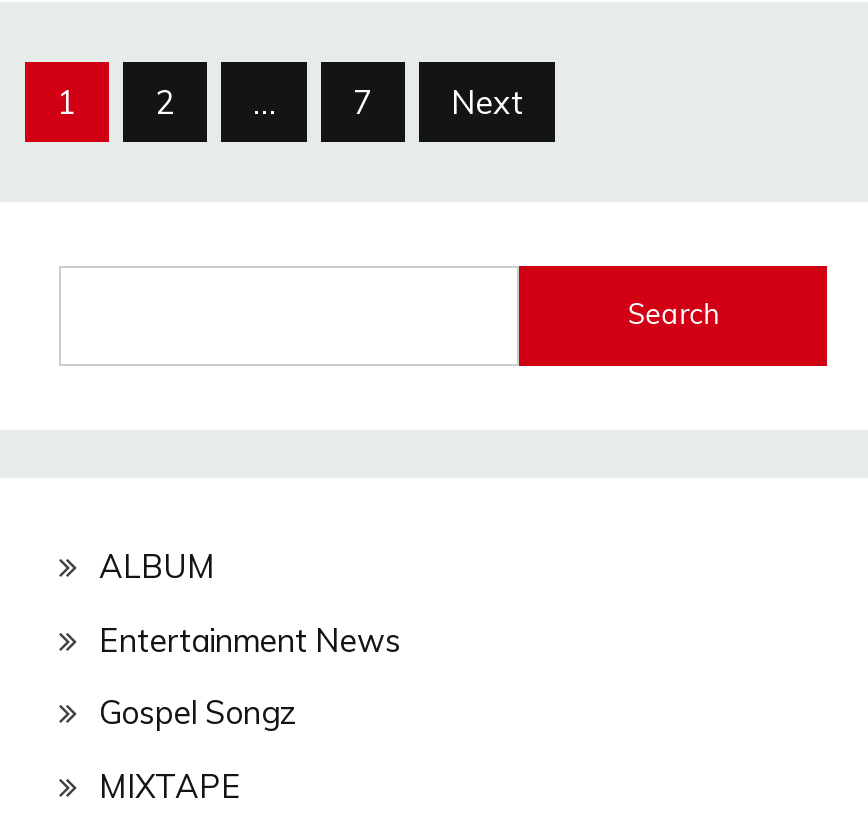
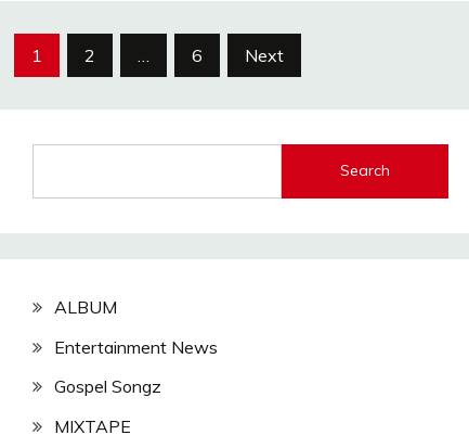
- 7
+ 6
